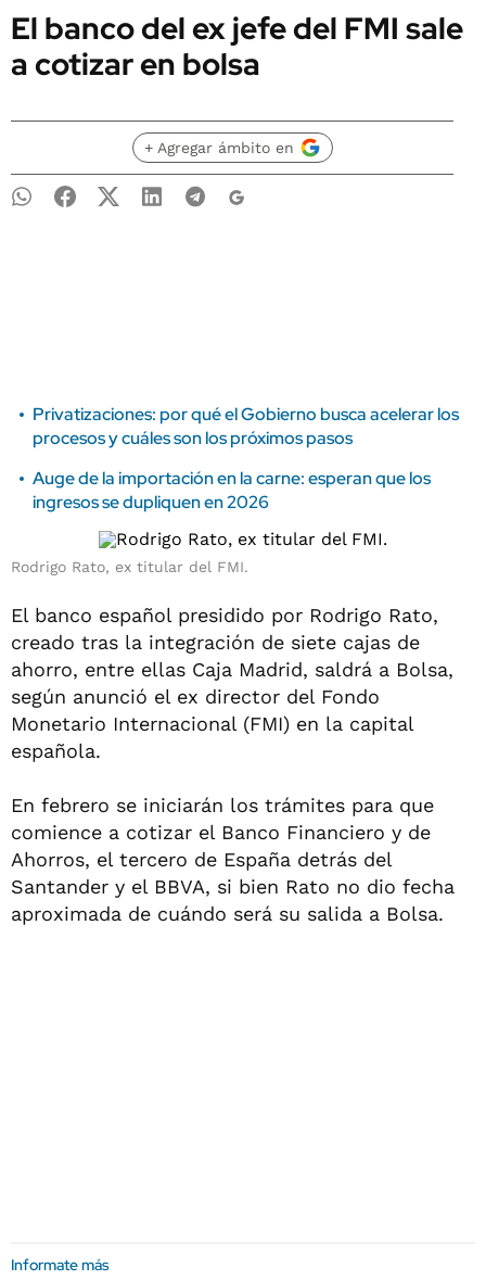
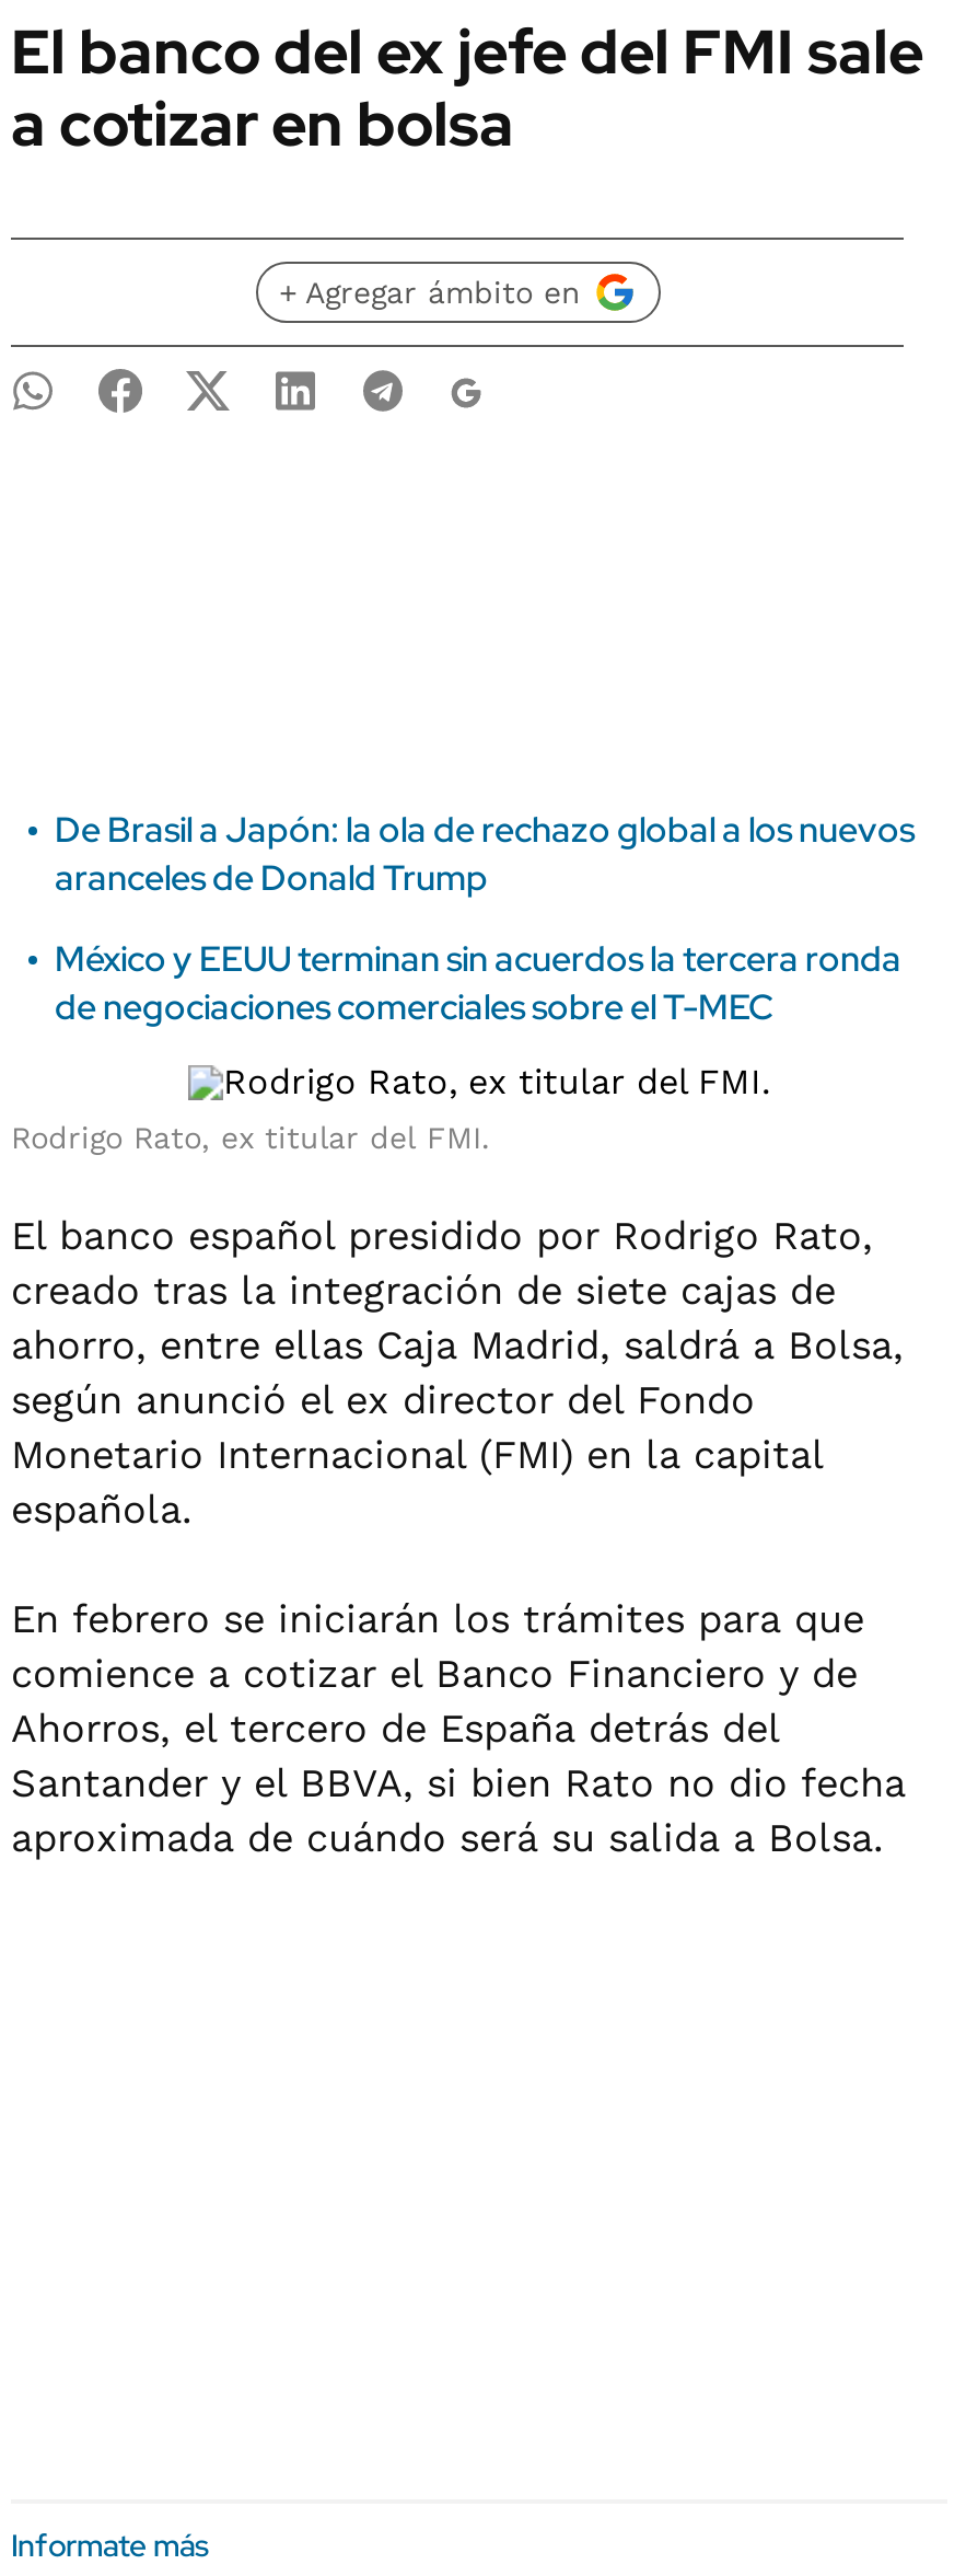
- Privatizaciones: por qué el Gobierno busca acelerar los
- procesos y cuáles son los próximos pasos
+ De Brasil a Japón: la ola de rechazo global a los nuevos
+ aranceles de Donald Trump

- Auge de la importación en la carne: esperan que los
- ingresos se dupliquen en 2026
+ México y EEUU terminan sin acuerdos la tercera ronda
+ de negociaciones comerciales sobre el T-MEC
